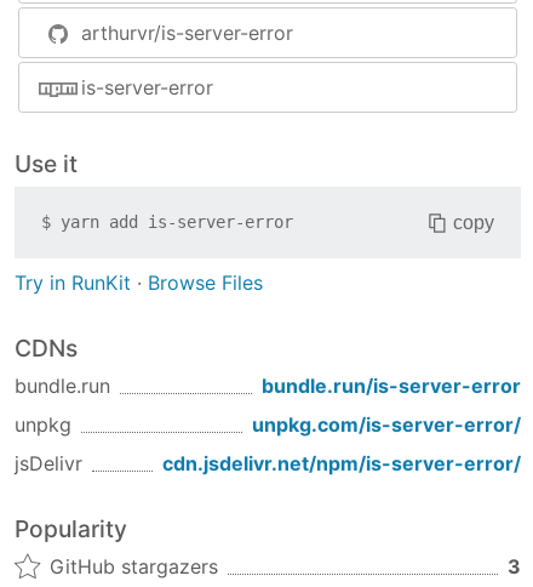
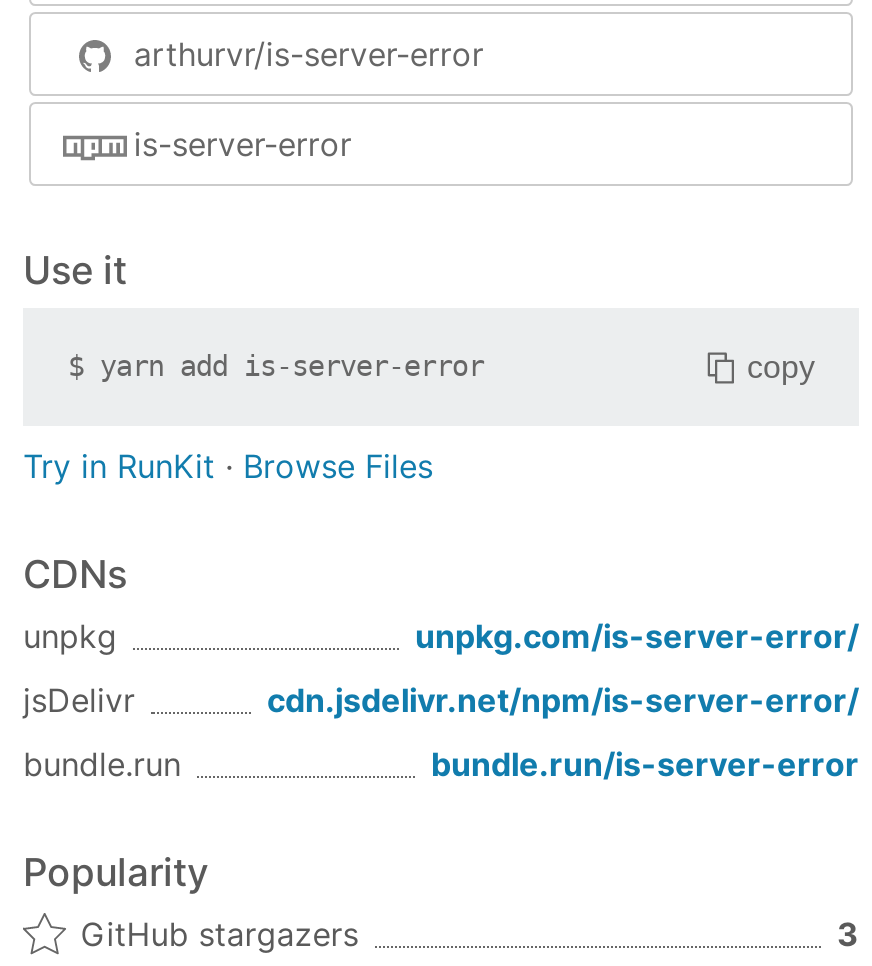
moved down: bundle.run | bundle.run/is-server-error

moved up: unpkg | unpkg.com/is-server-error/ | jsDelivr | cdn.jsdelivr.net/npm/is-server-error/
